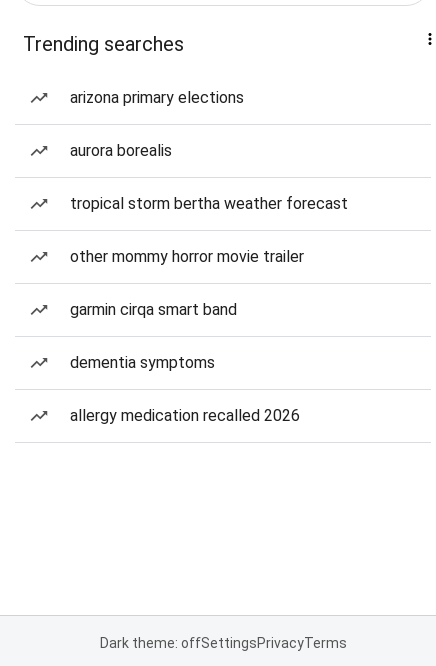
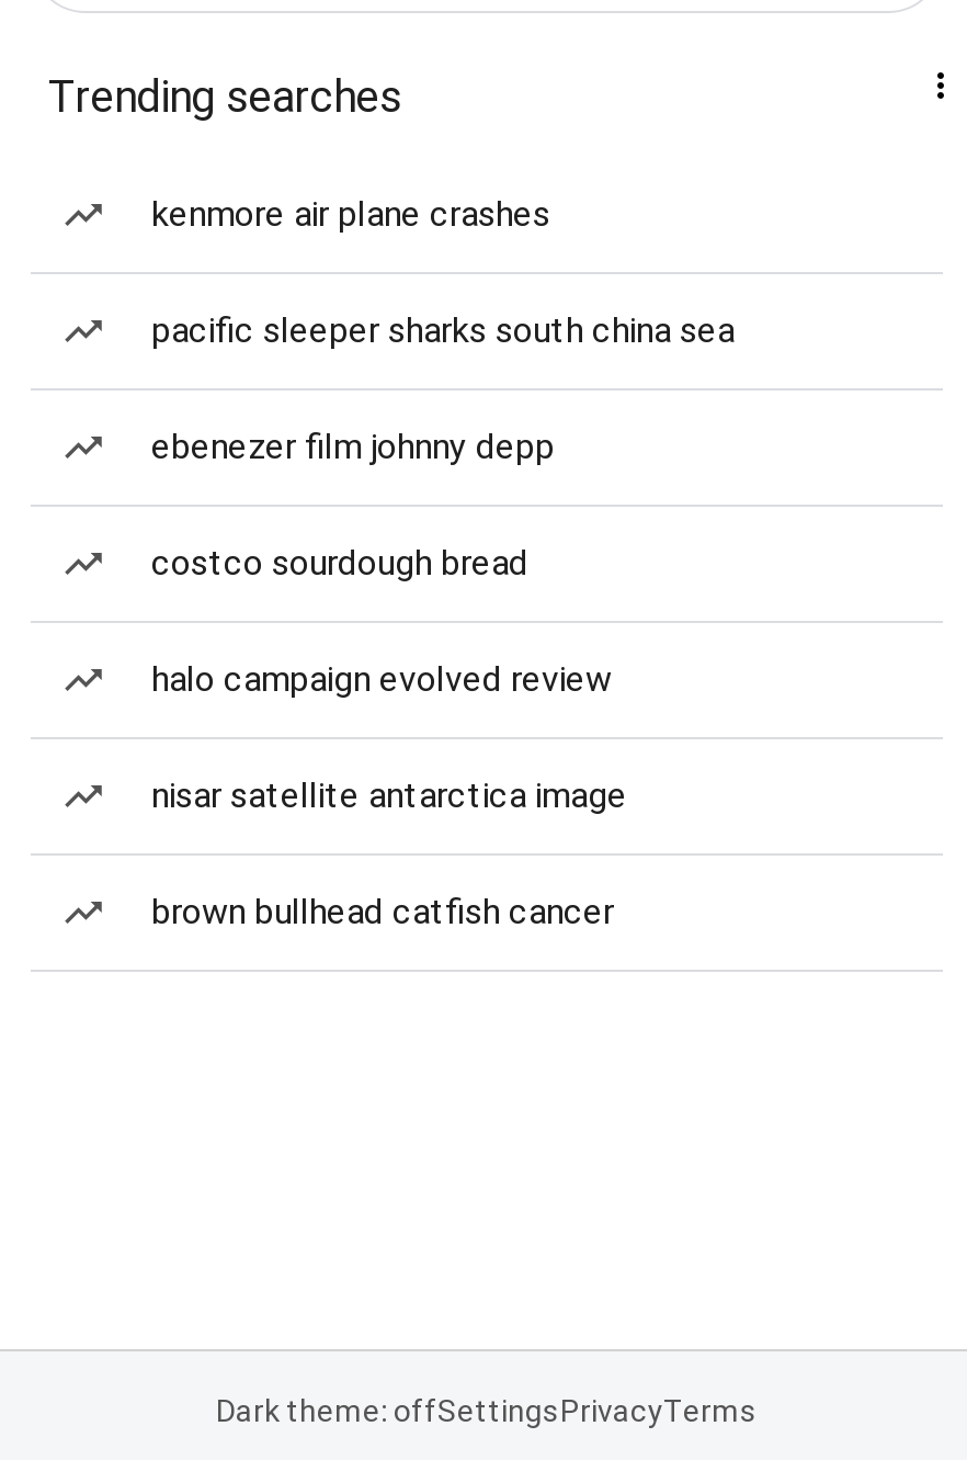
- arizona primary elections
+ kenmore air plane crashes

- aurora borealis
+ pacific sleeper sharks south china sea

- tropical storm bertha weather forecast
+ ebenezer film johnny depp

- other mommy horror movie trailer
+ costco sourdough bread

- garmin cirqa smart band
+ halo campaign evolved review

- dementia symptoms
+ nisar satellite antarctica image

- allergy medication recalled 2026
+ brown bullhead catfish cancer
